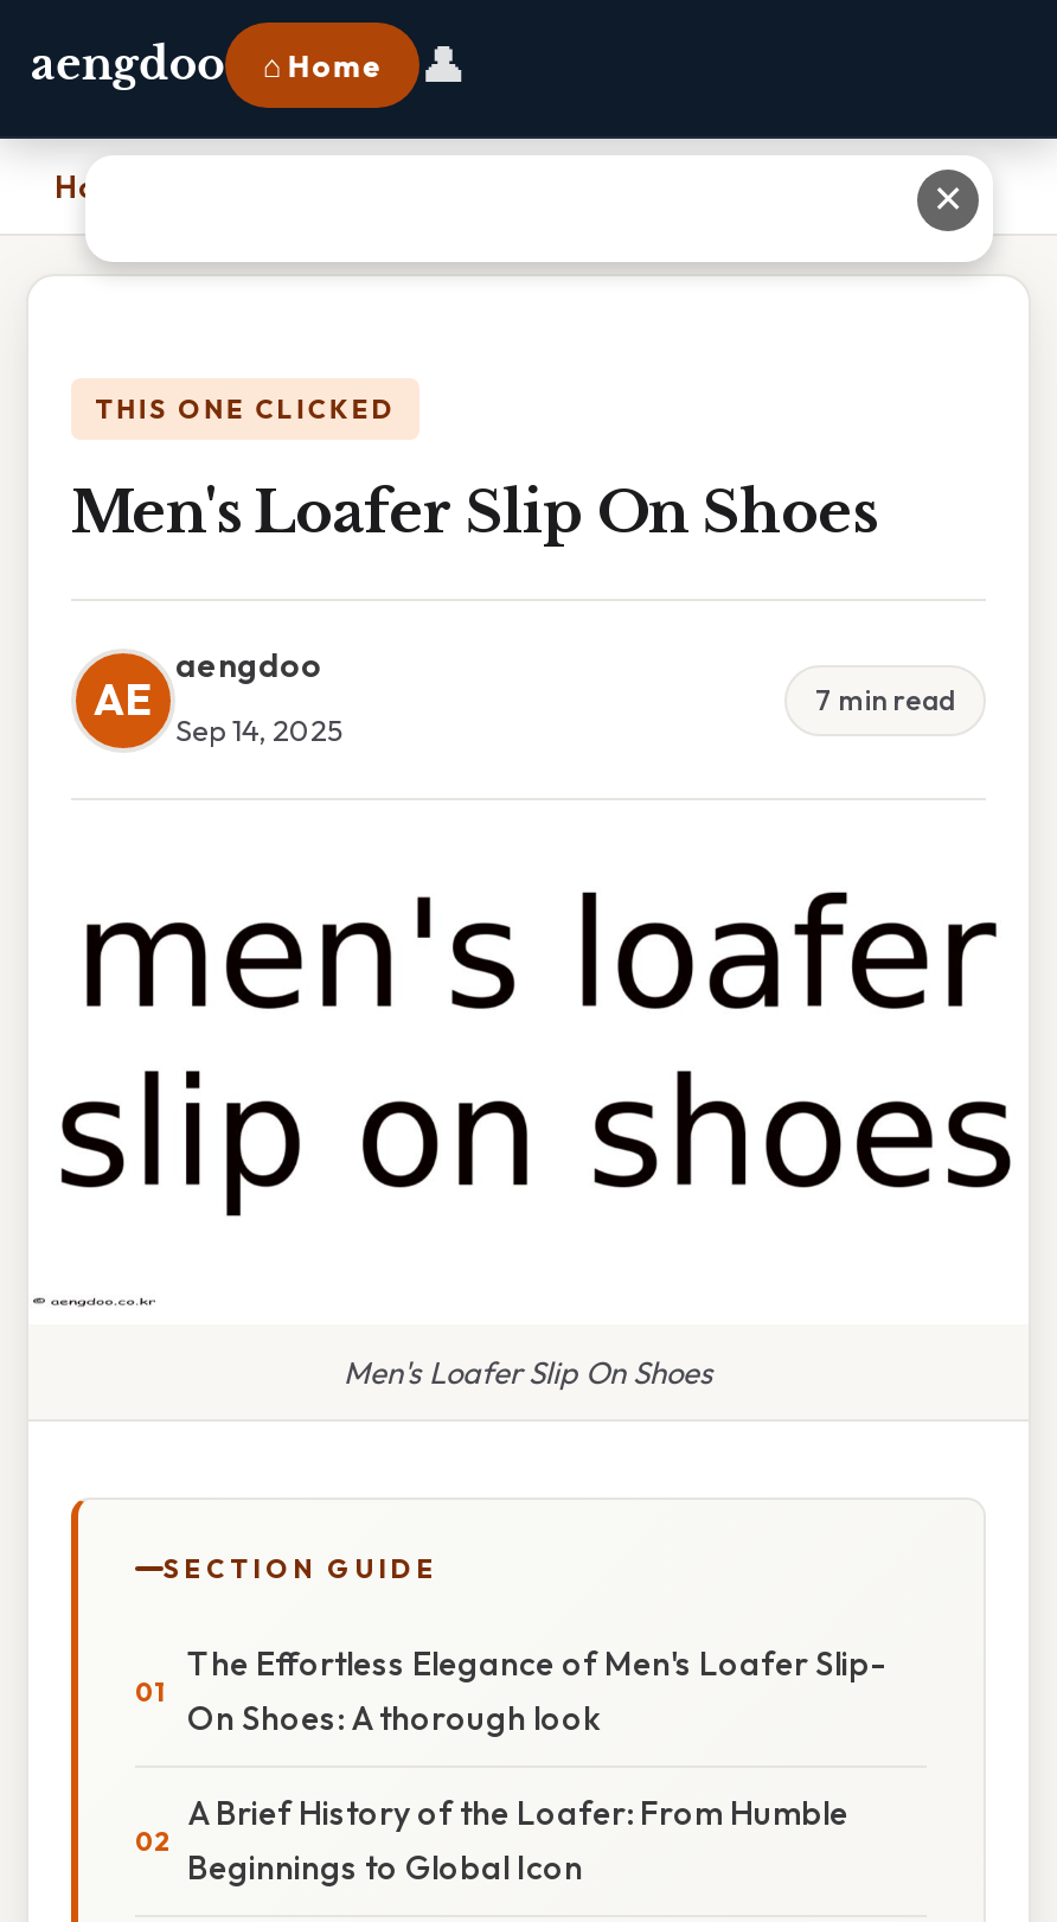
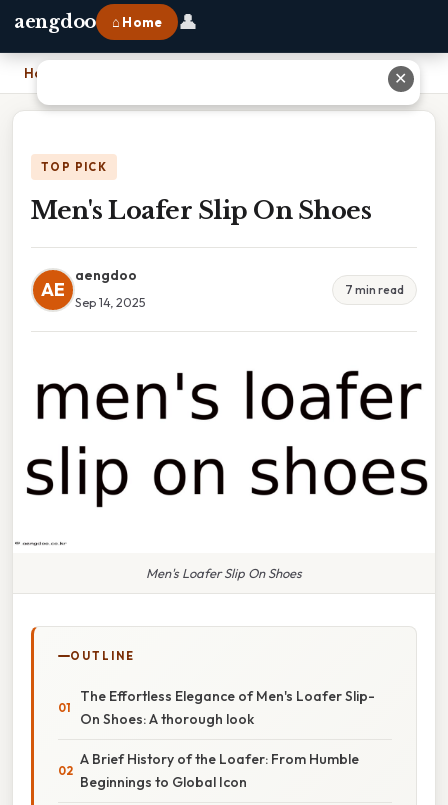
- THIS ONE CLICKED
+ TOP PICK

- SECTION GUIDE
+ OUTLINE
